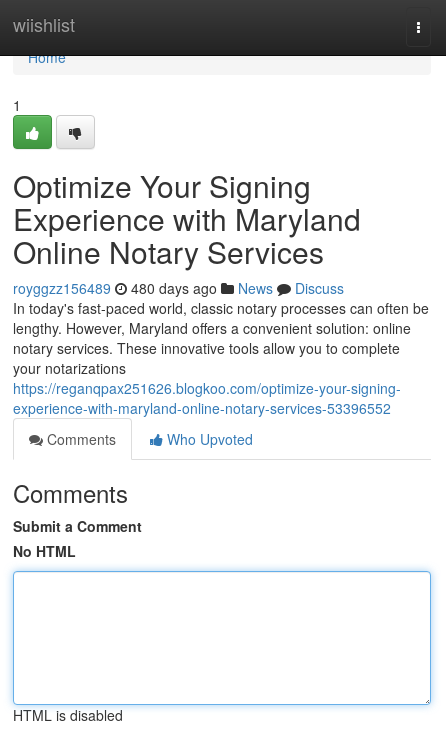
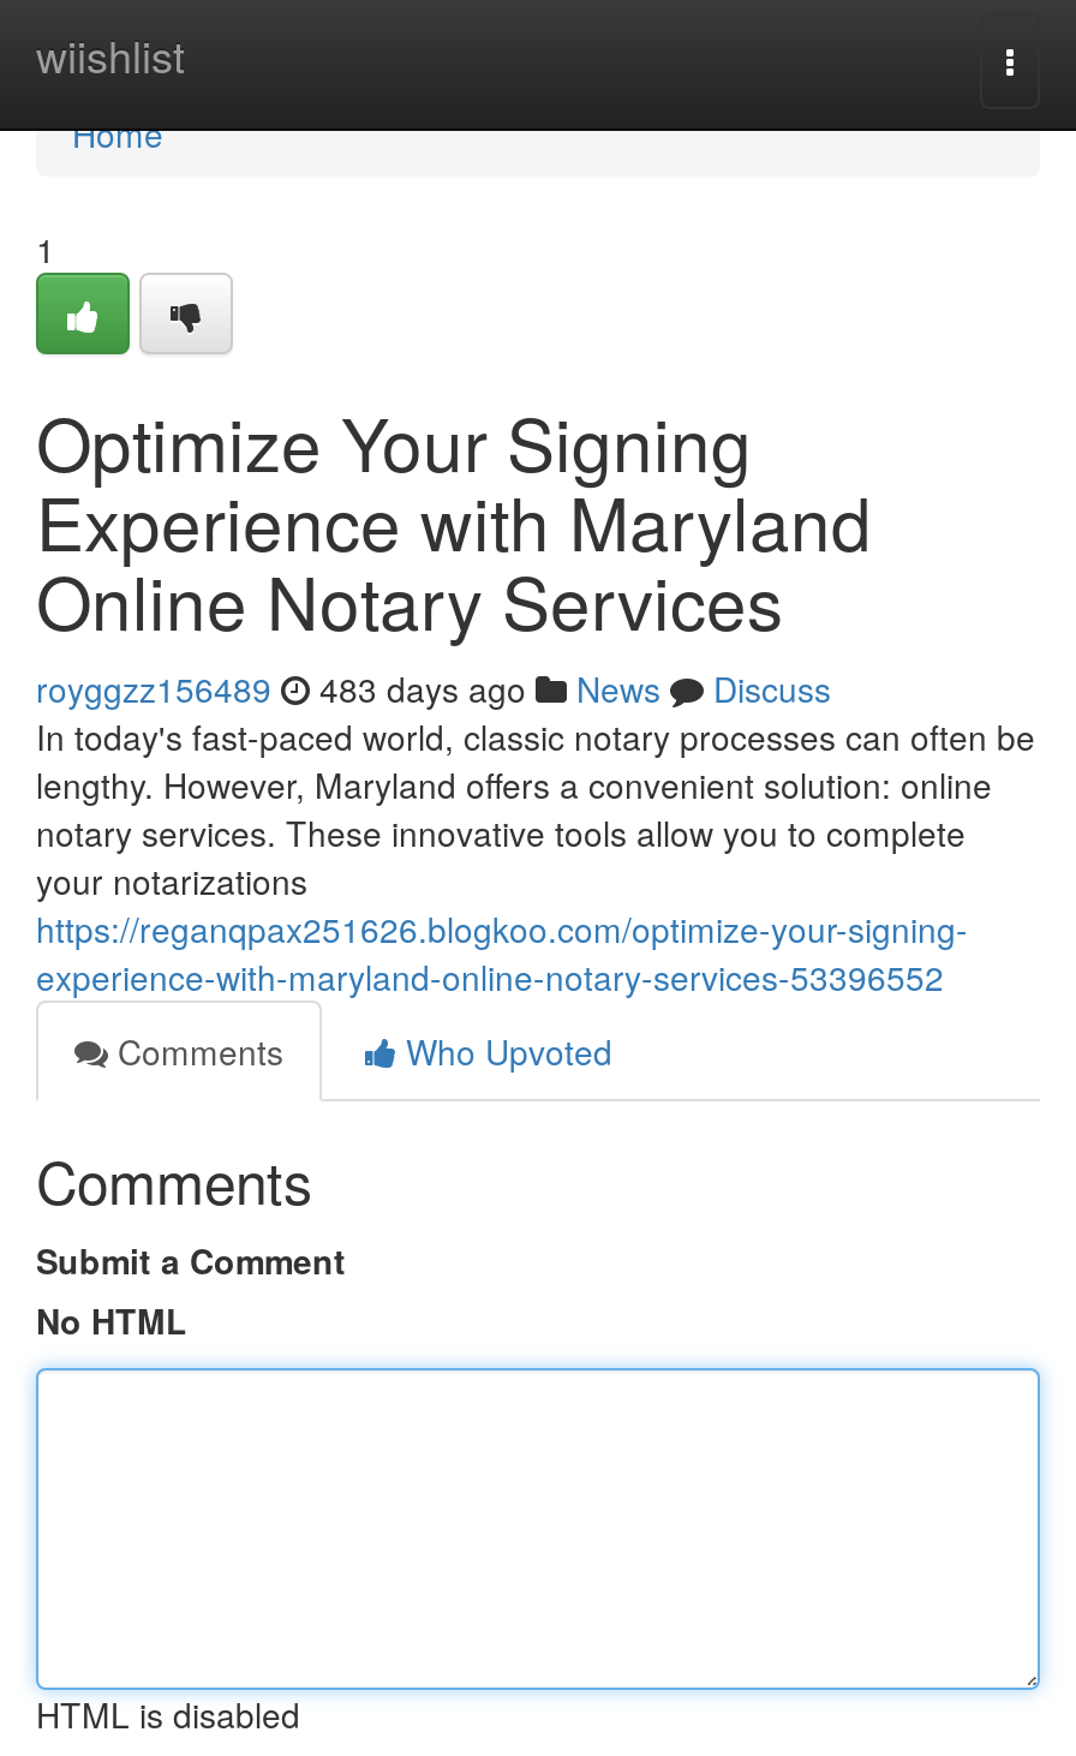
- royggzz156489 480 days ago News Discuss
+ royggzz156489 483 days ago News Discuss
